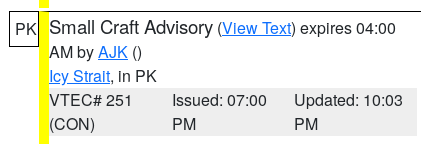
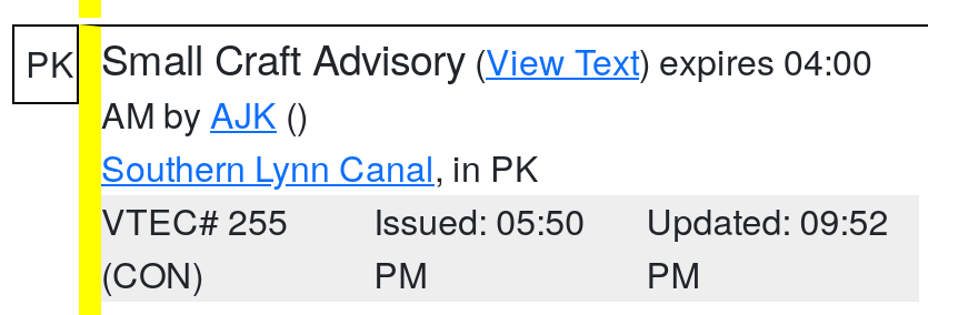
- Icy Strait, in PK
- VTEC# 251
+ Southern Lynn Canal, in PK
+ VTEC# 255

- Issued: 07:00
+ Issued: 05:50

- Updated: 10:03
+ Updated: 09:52
